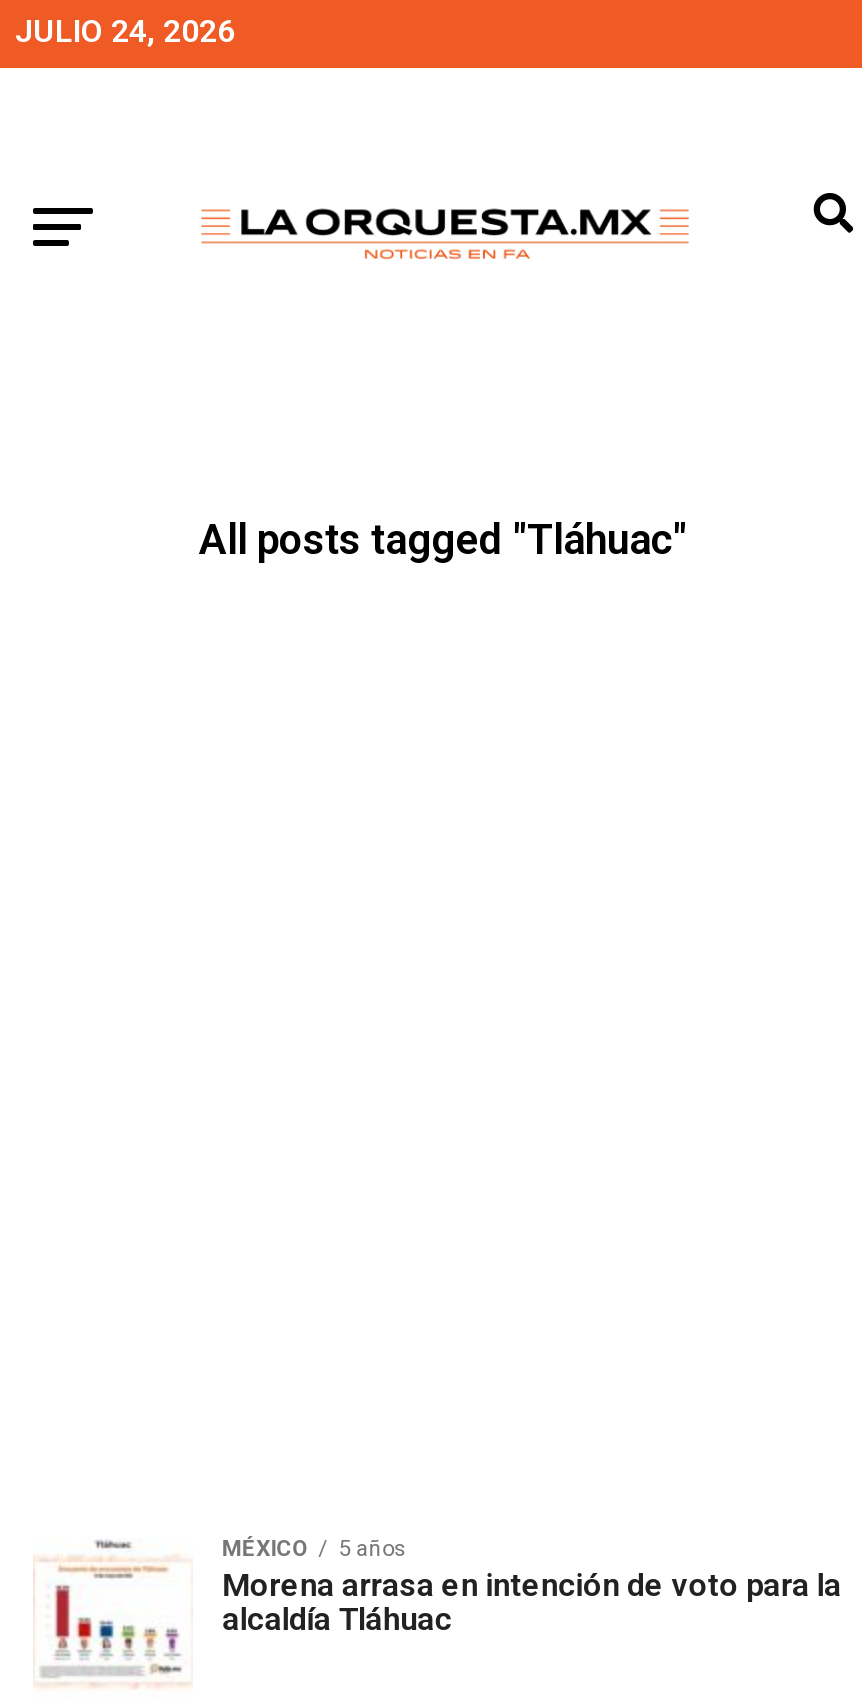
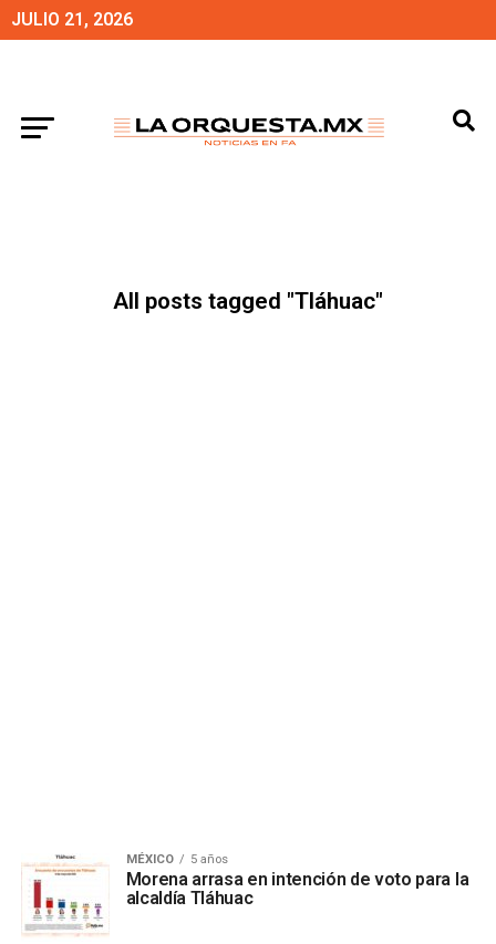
- JULIO 24, 2026
+ JULIO 21, 2026
